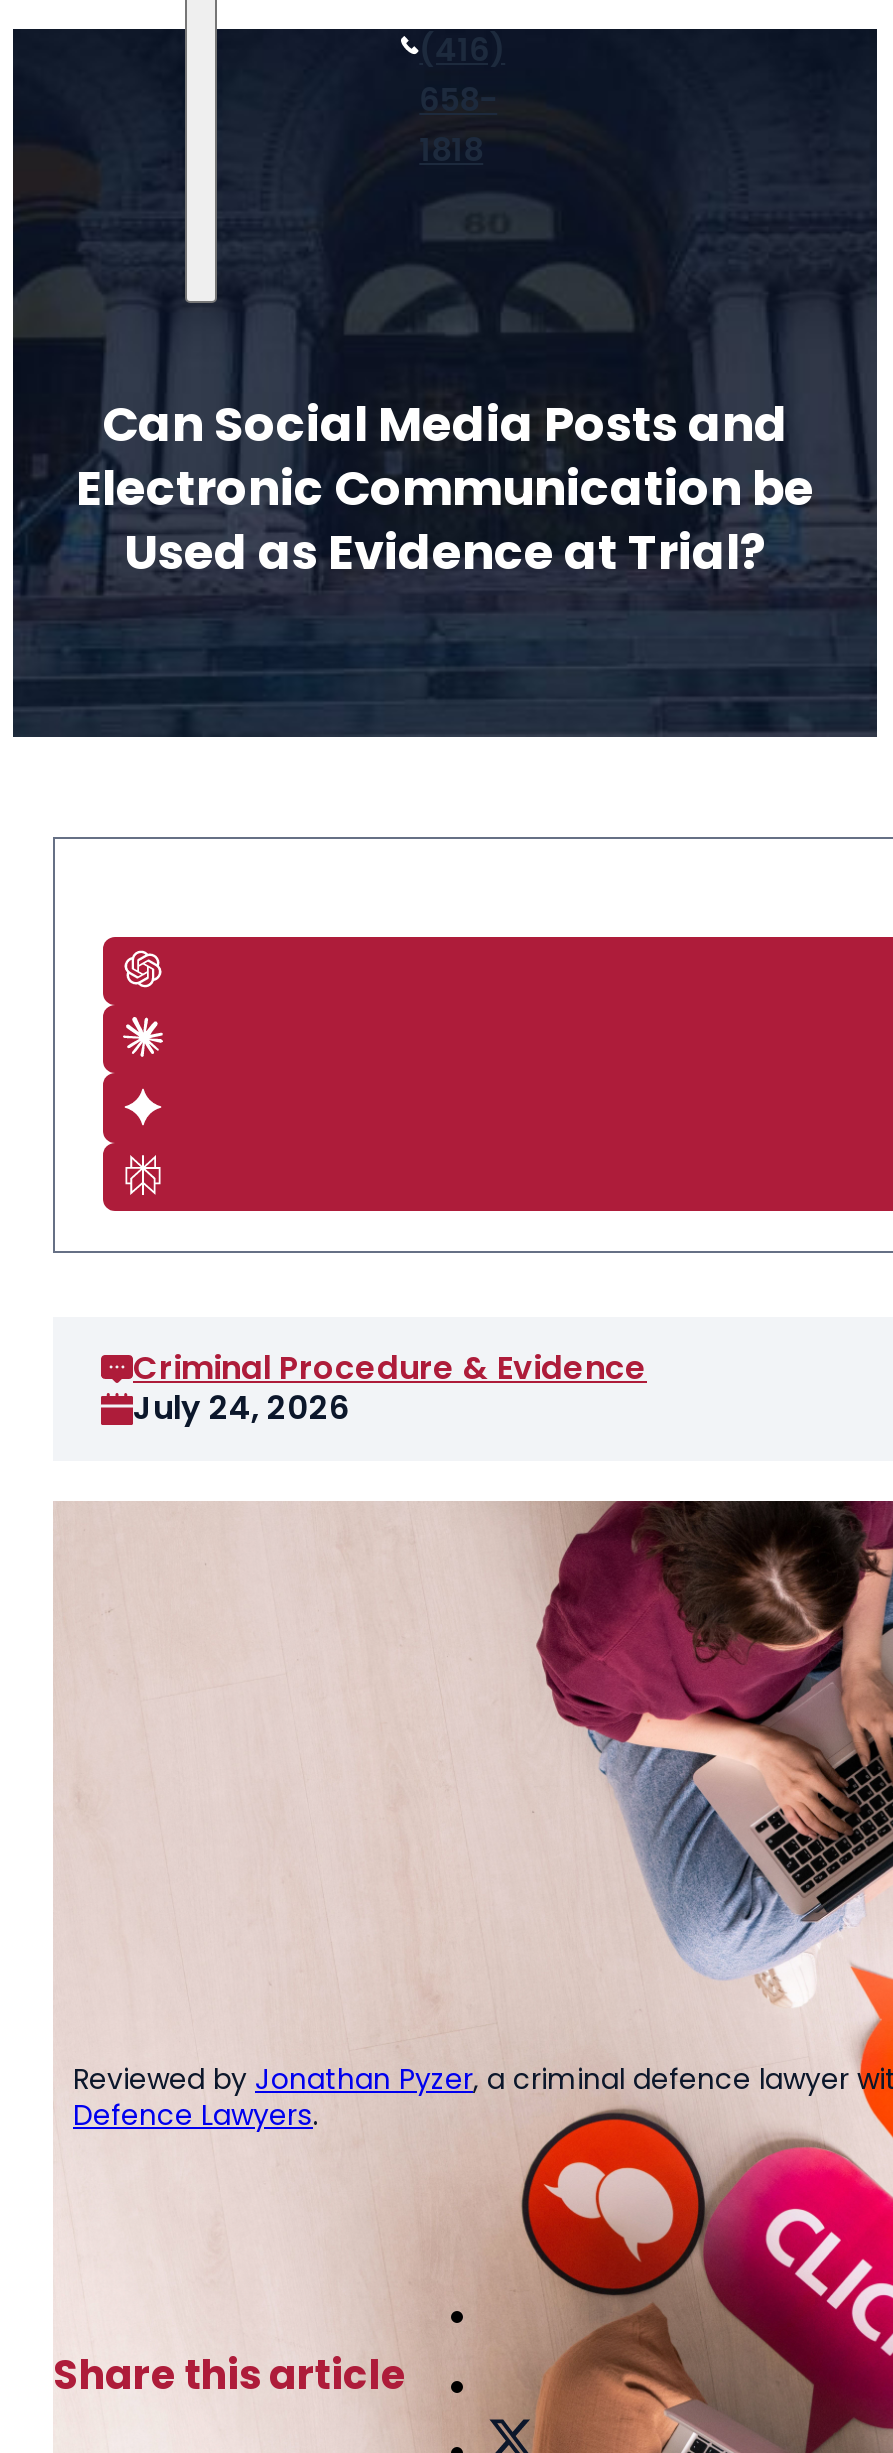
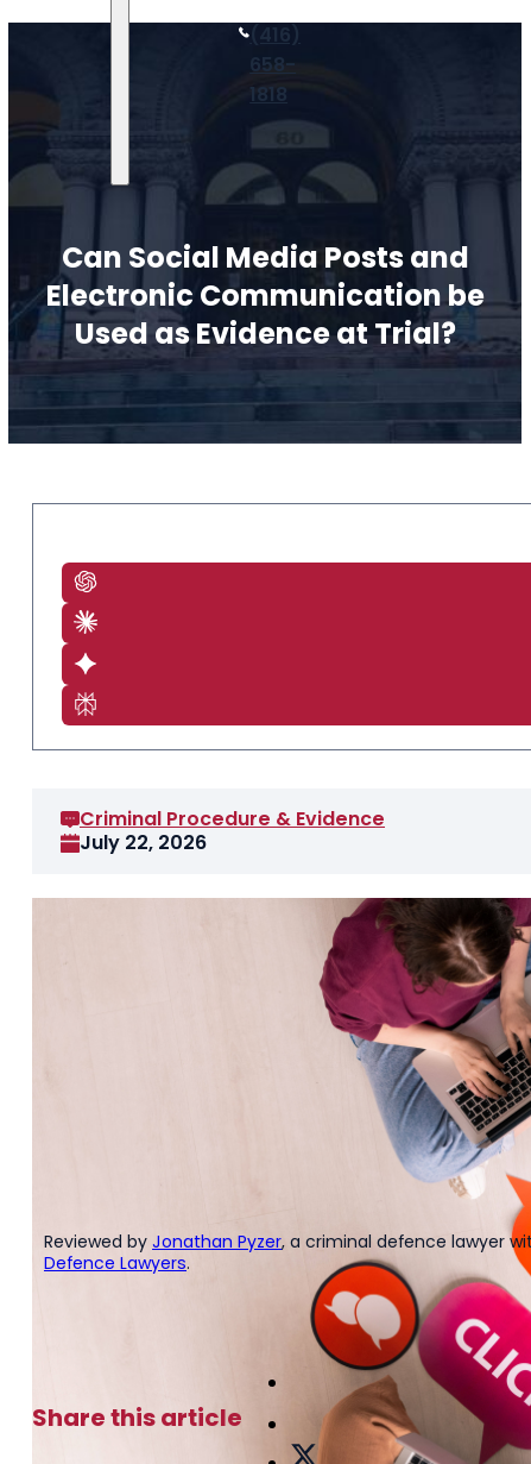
- July 24, 2026
+ July 22, 2026
